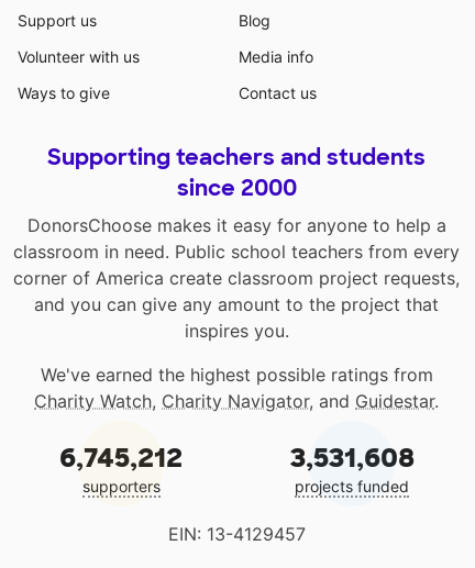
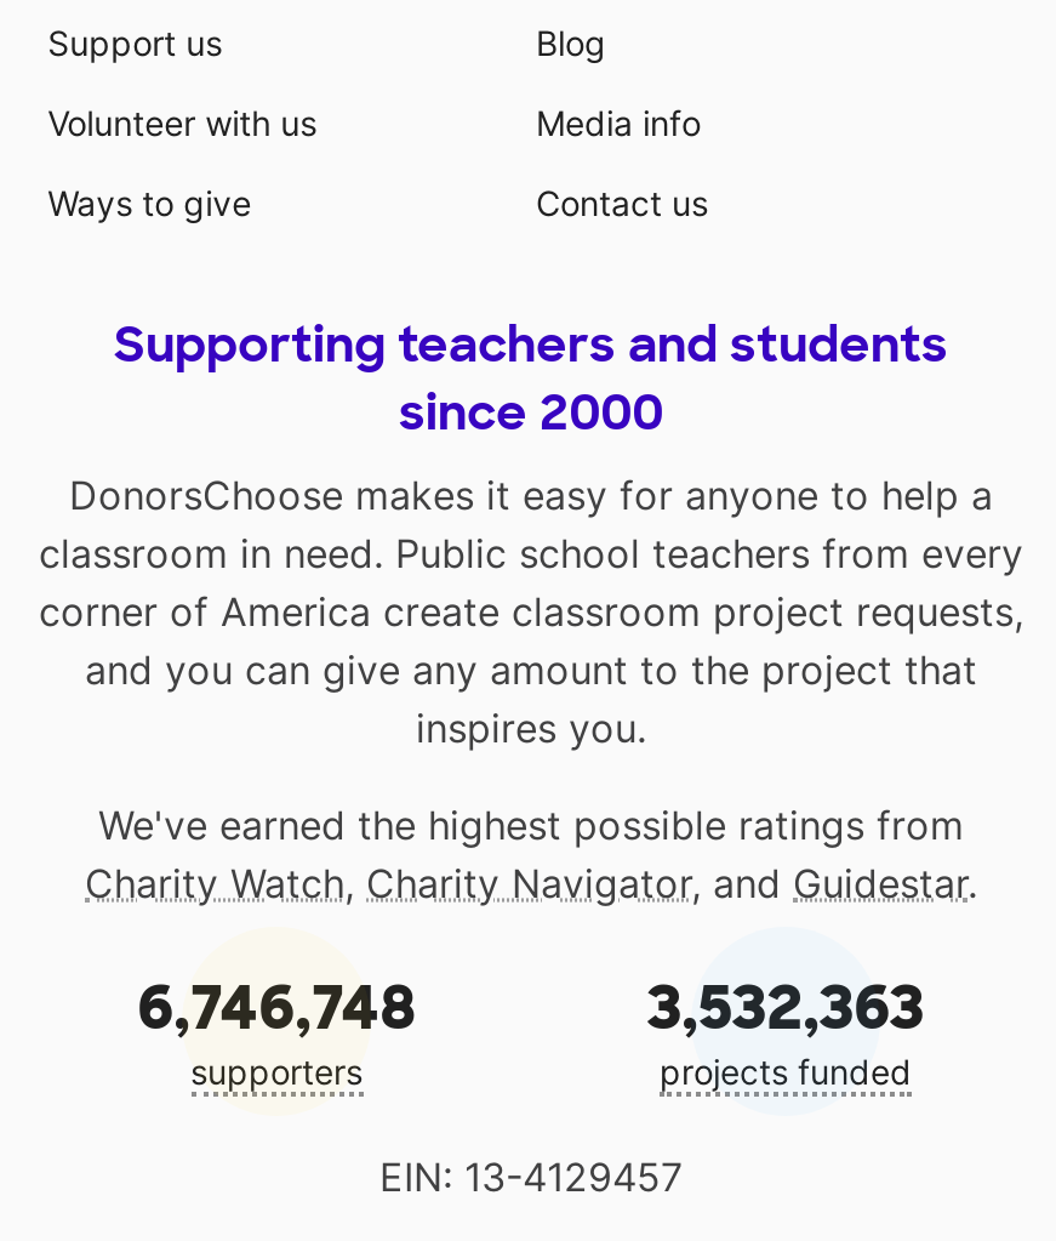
- 6,745,212
+ 6,746,748

- 3,531,608
+ 3,532,363
